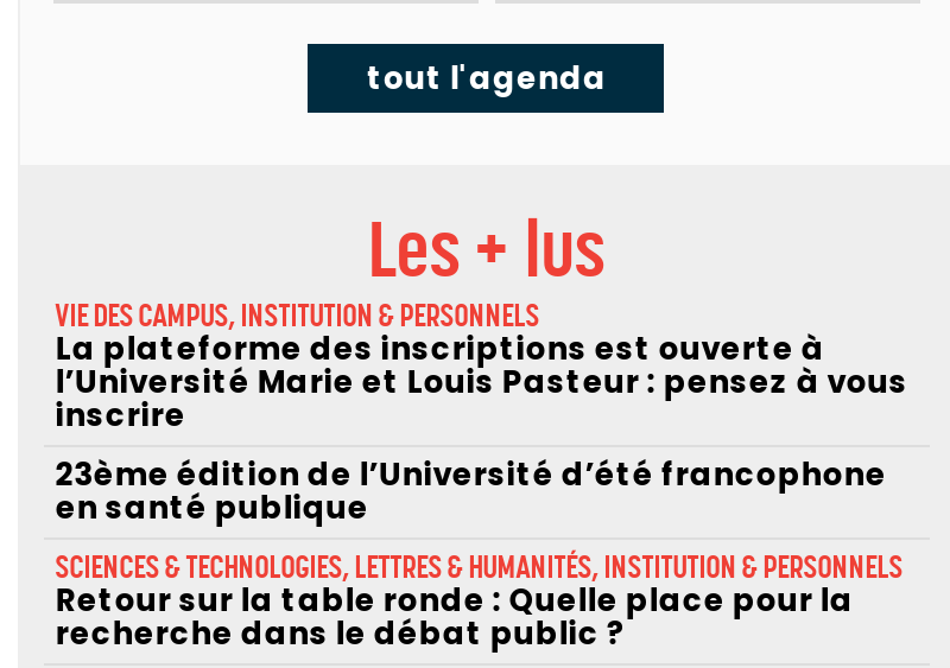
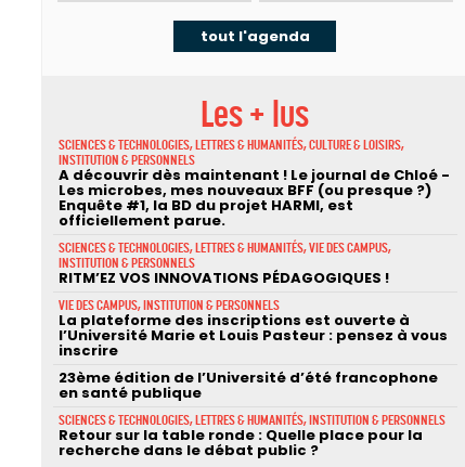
+ SCIENCES & TECHNOLOGIES, LETTRES & HUMANITÉS, CULTURE & LOISIRS,
+ INSTITUTION & PERSONNELS
+ A découvrir dès maintenant ! Le journal de Chloé -
+ Les microbes, mes nouveaux BFF (ou presque ?)
+ Enquête #1, la BD du projet HARMI, est
+ officiellement parue.
+ SCIENCES & TECHNOLOGIES, LETTRES & HUMANITÉS, VIE DES CAMPUS,
+ INSTITUTION & PERSONNELS
+ RITM’EZ VOS INNOVATIONS PÉDAGOGIQUES !
